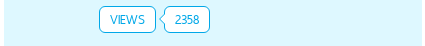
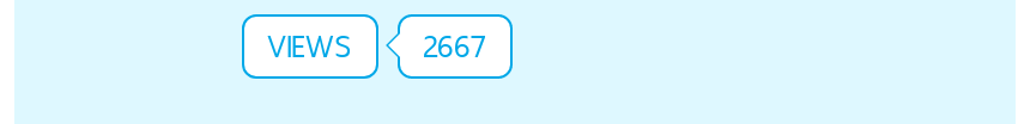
- VIEWS 2358
+ VIEWS 2667
